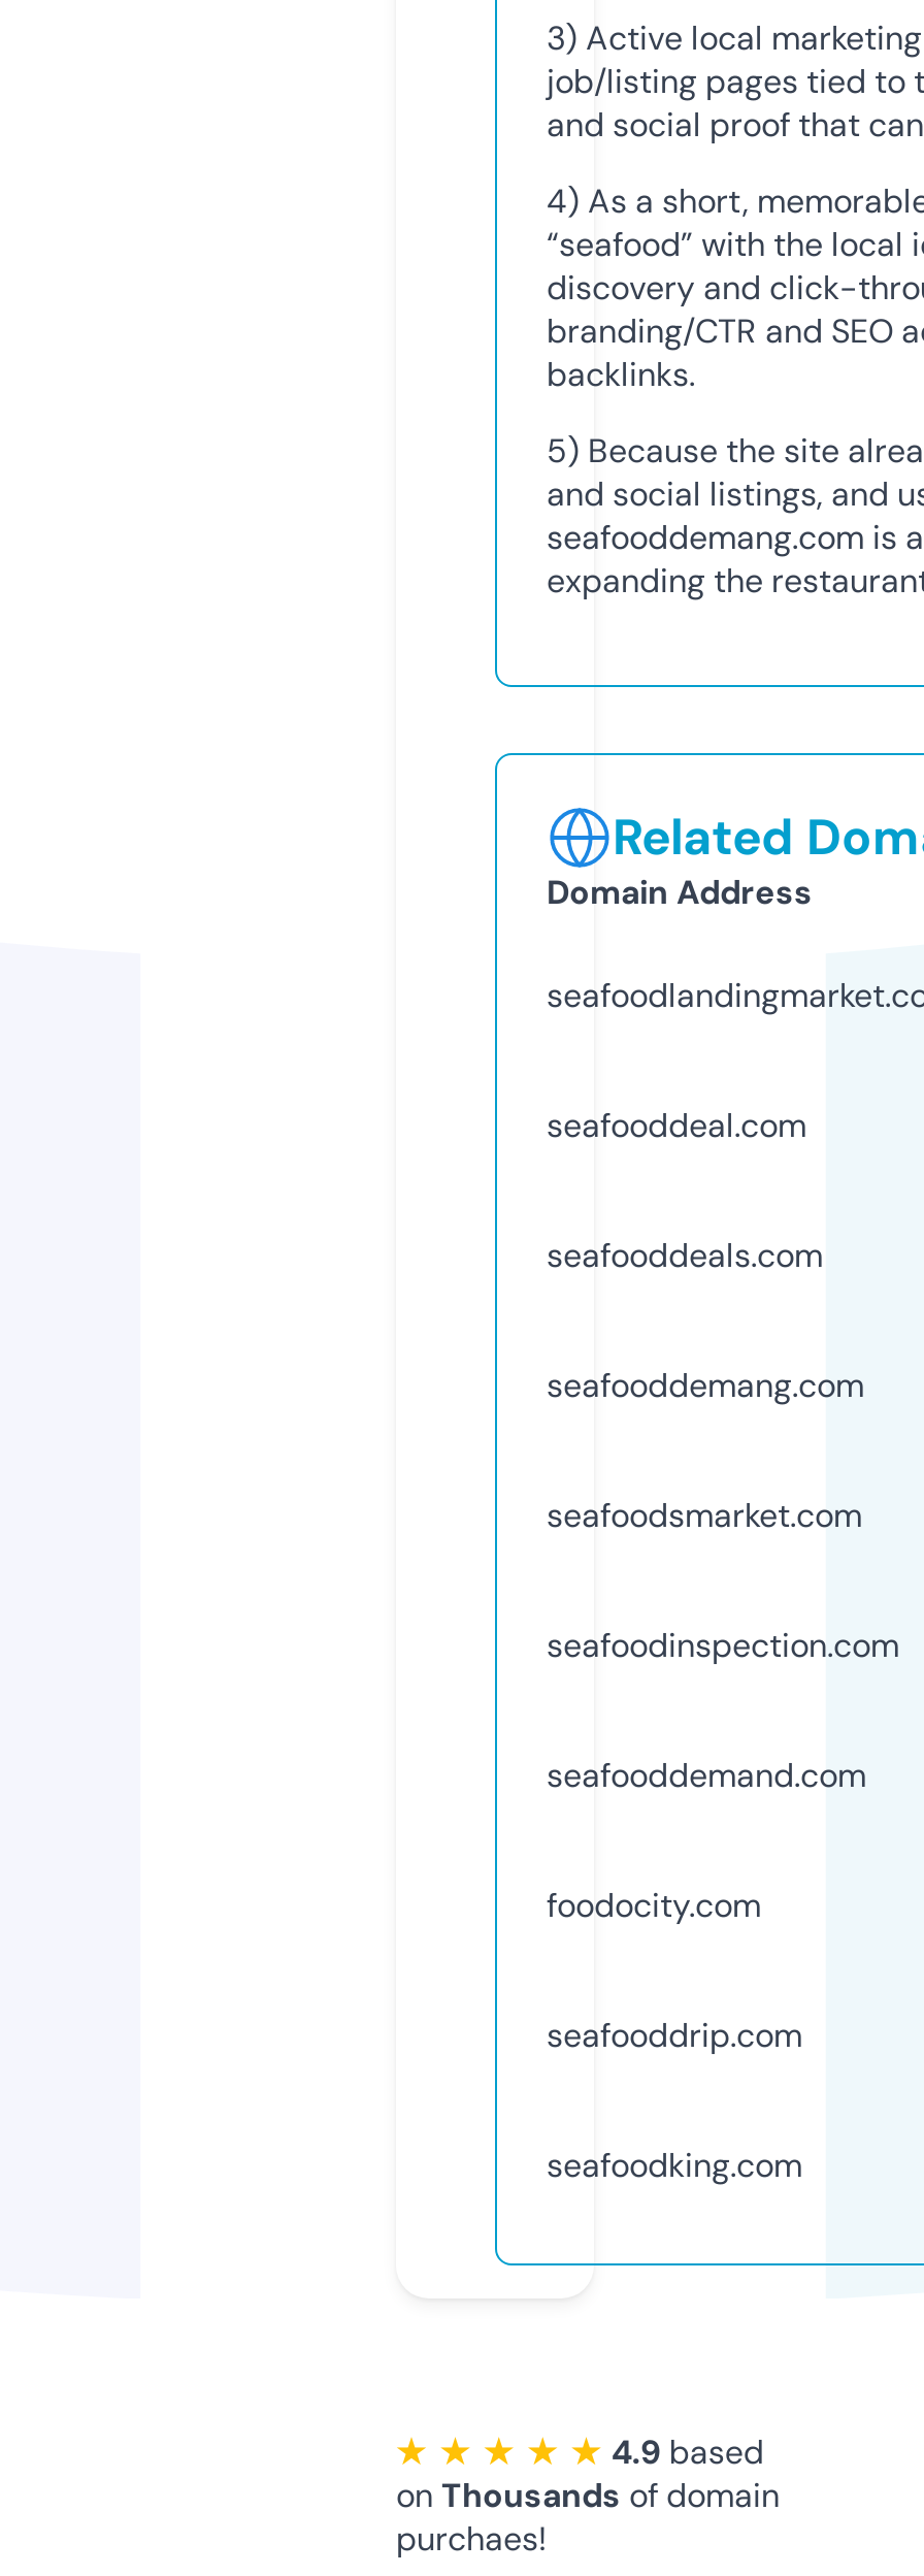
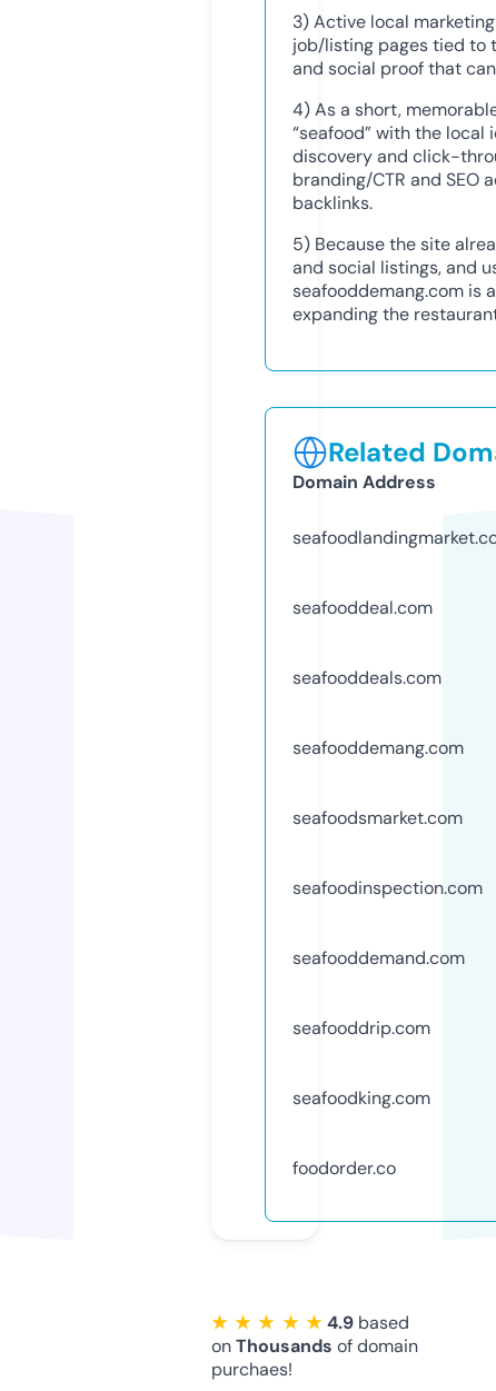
- foodocity.com

moved up: seafooddrip.com | seafoodking.com

+ foodorder.co
